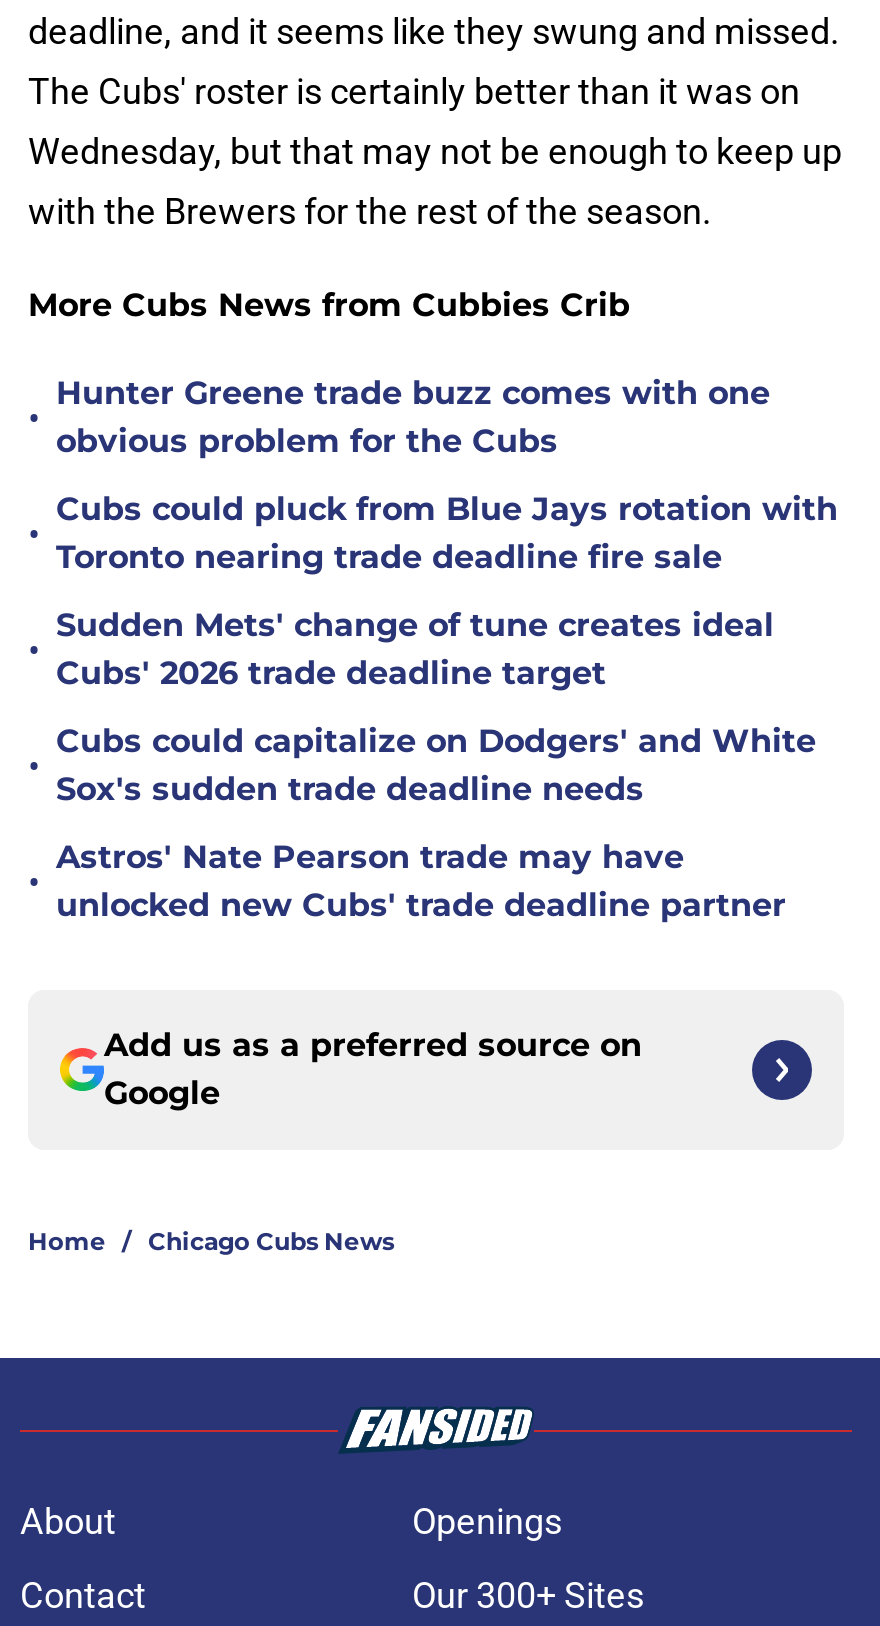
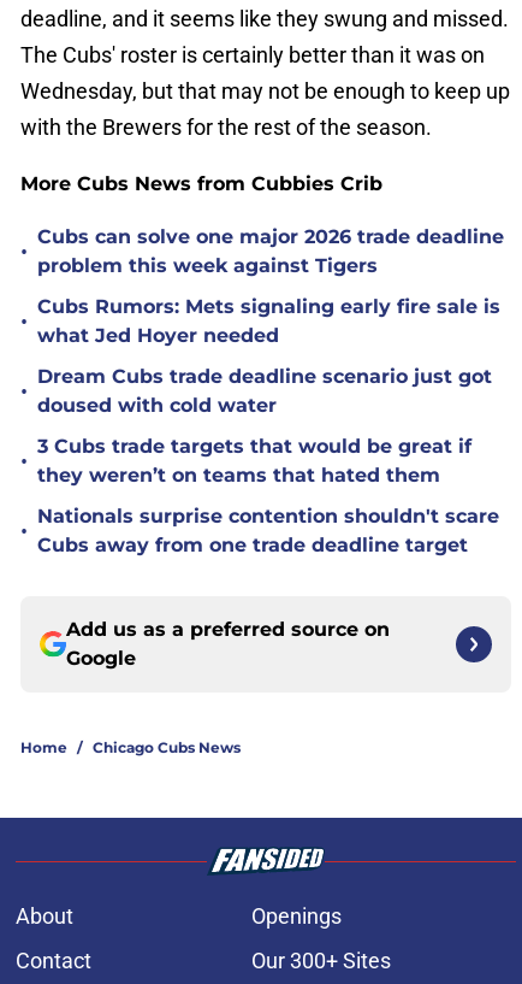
- Hunter Greene trade buzz comes with one
- obvious problem for the Cubs
+ Cubs can solve one major 2026 trade deadline
+ problem this week against Tigers

- Cubs could pluck from Blue Jays rotation with
- Toronto nearing trade deadline fire sale
+ Cubs Rumors: Mets signaling early fire sale is
+ what Jed Hoyer needed

- Sudden Mets' change of tune creates ideal
- Cubs' 2026 trade deadline target
+ Dream Cubs trade deadline scenario just got
+ doused with cold water

- Cubs could capitalize on Dodgers' and White
- Sox's sudden trade deadline needs
+ 3 Cubs trade targets that would be great if
+ they weren’t on teams that hated them

- Astros' Nate Pearson trade may have
- unlocked new Cubs' trade deadline partner
+ Nationals surprise contention shouldn't scare
+ Cubs away from one trade deadline target
